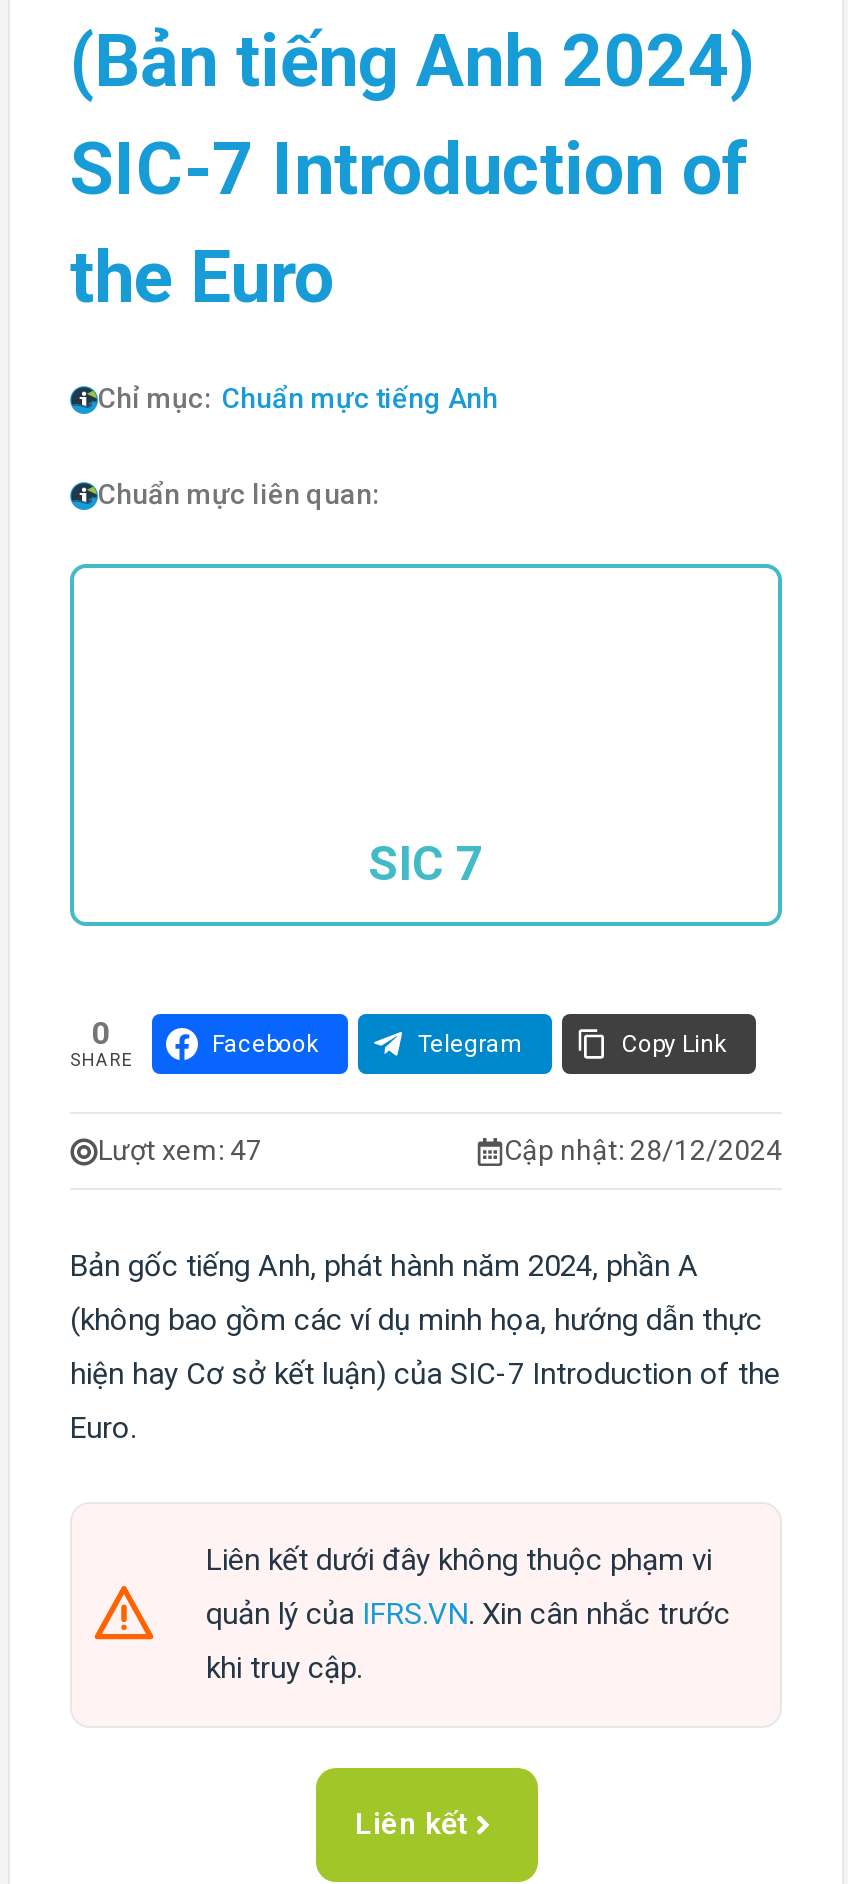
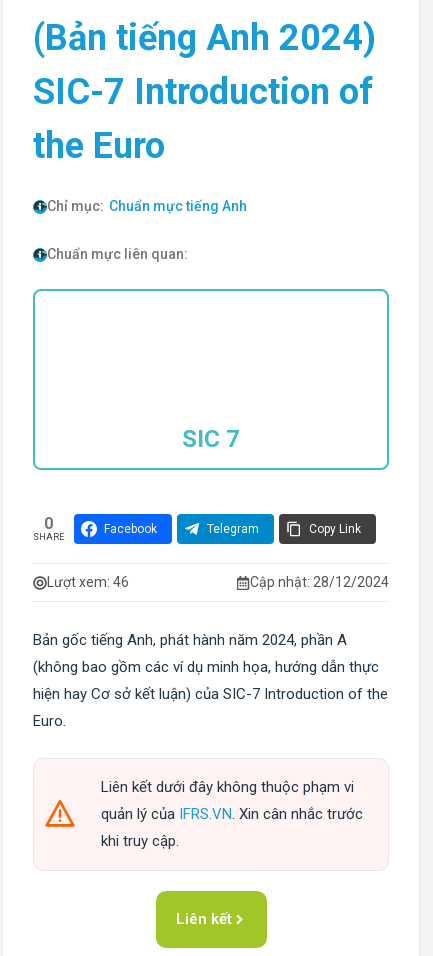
- Lượt xem: 47
+ Lượt xem: 46
